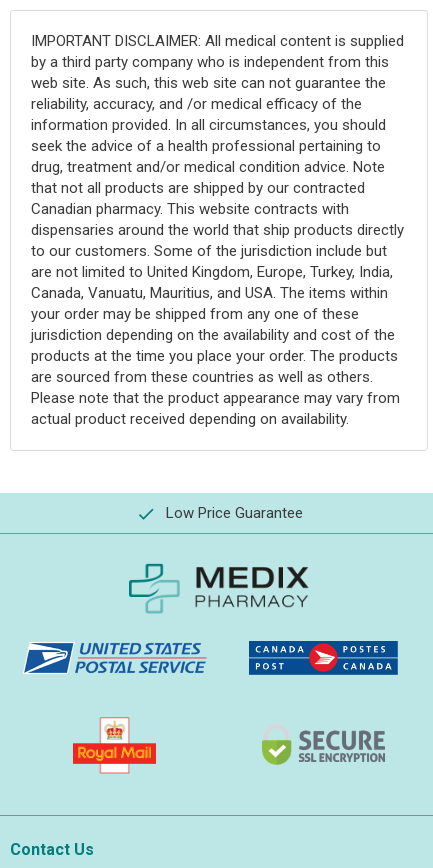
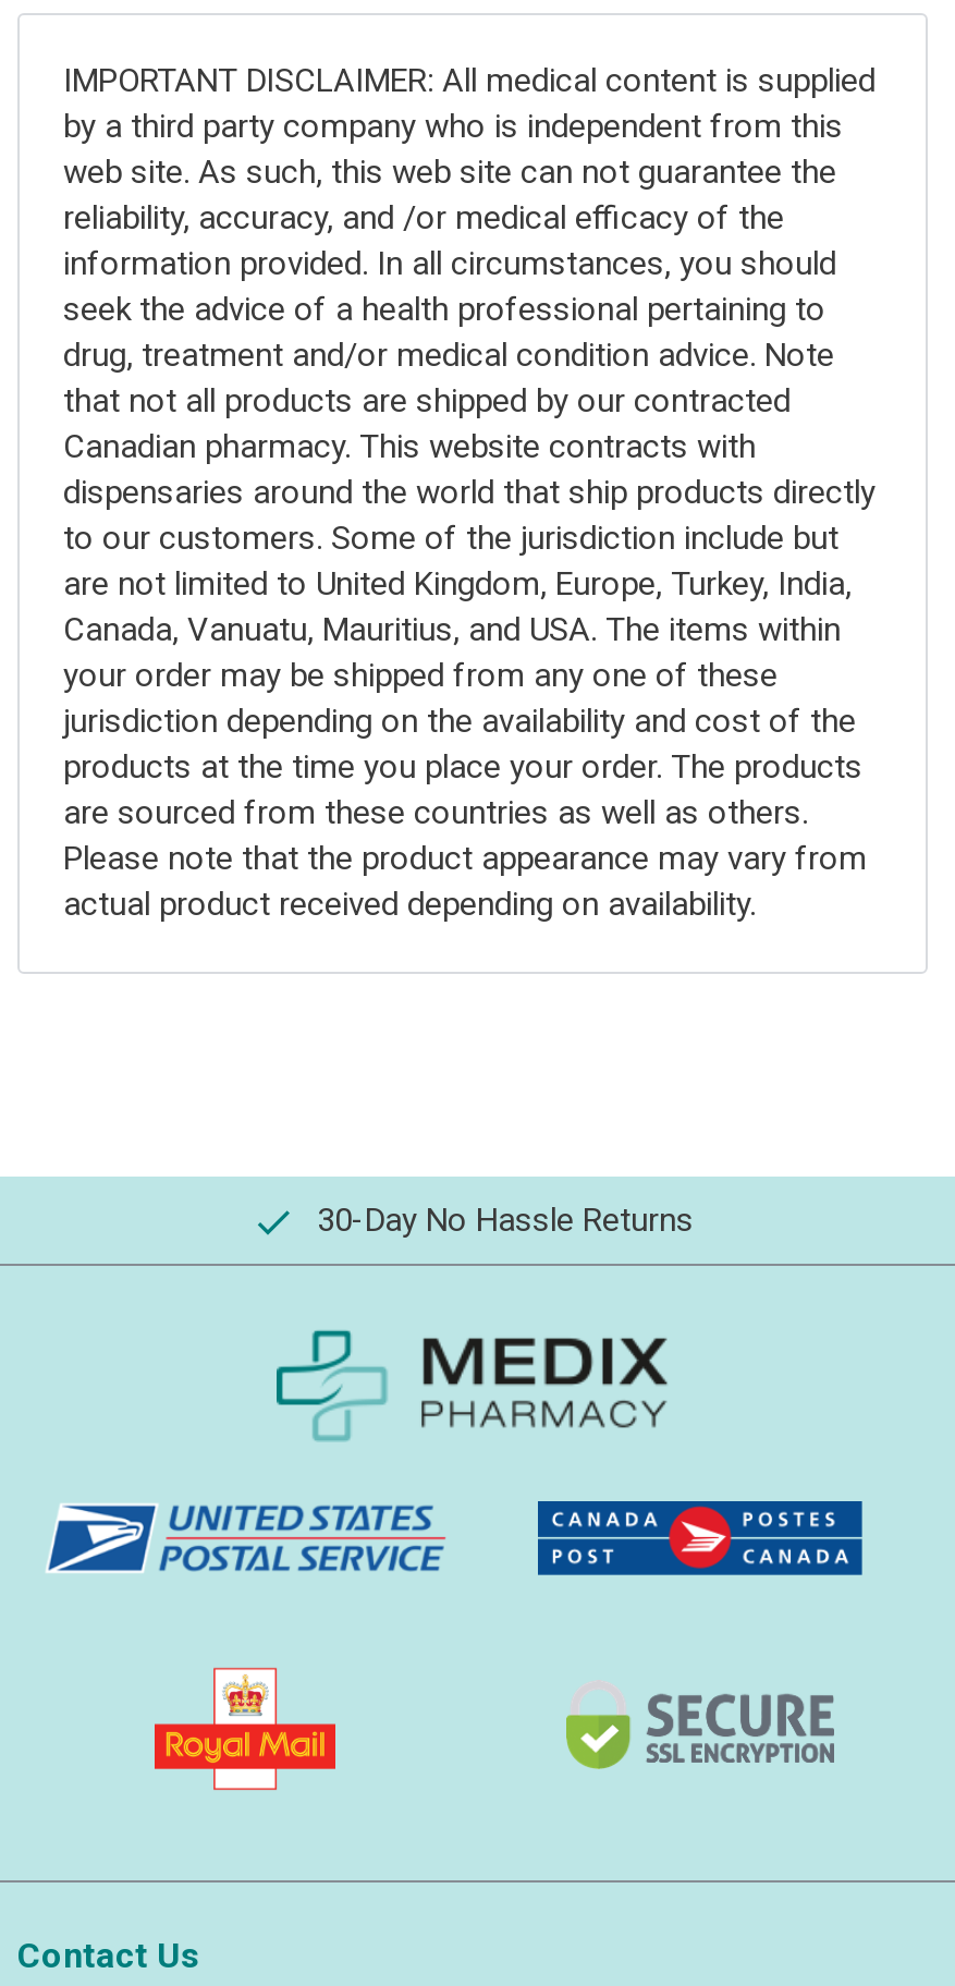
- Low Price Guarantee
+ 30-Day No Hassle Returns
